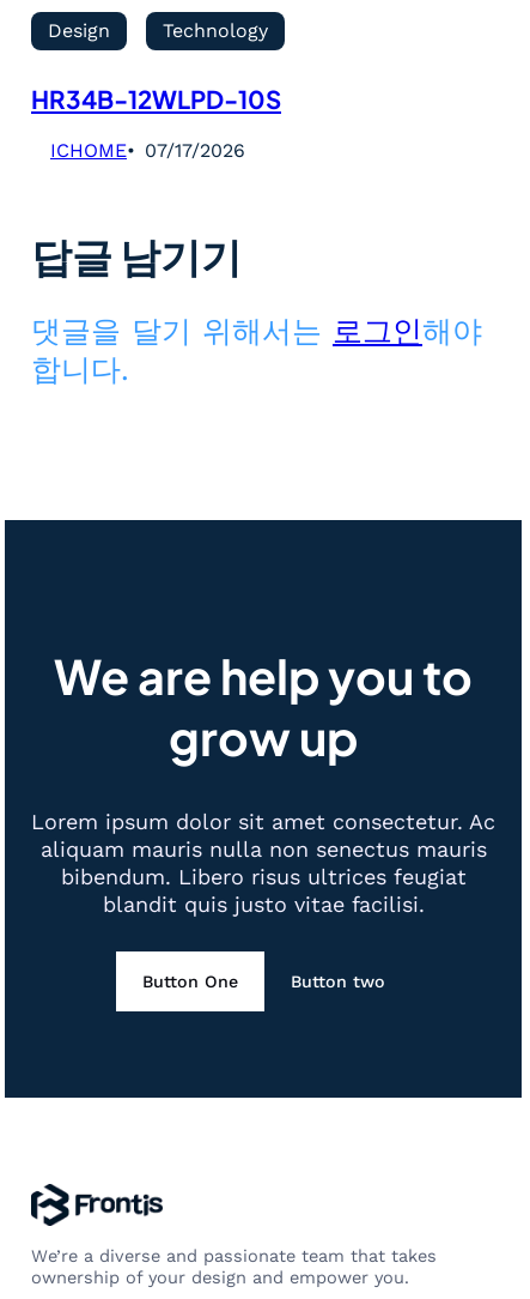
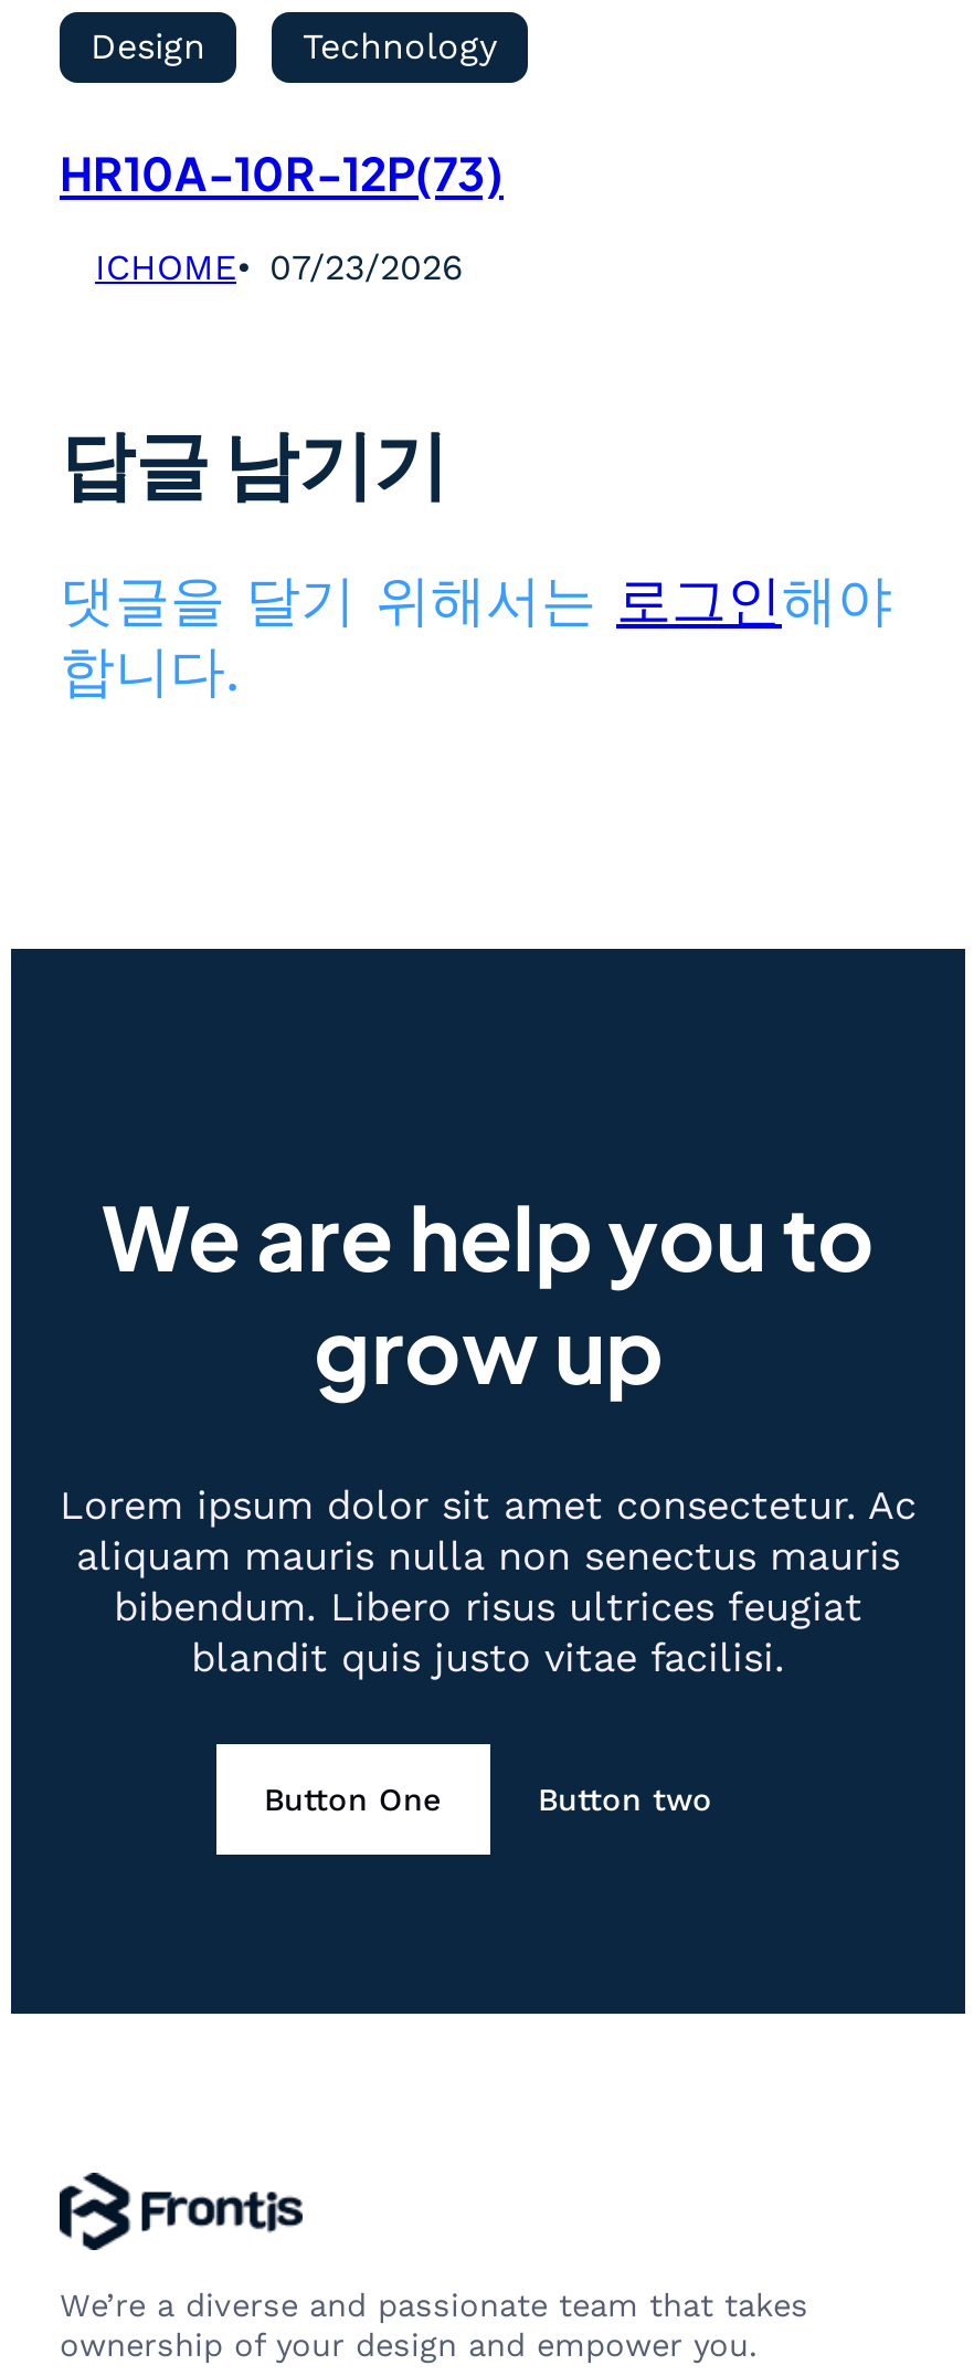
- HR34B-12WLPD-10S
+ HR10A-10R-12P(73)

- ICHOME 07/17/2026
+ ICHOME 07/23/2026
